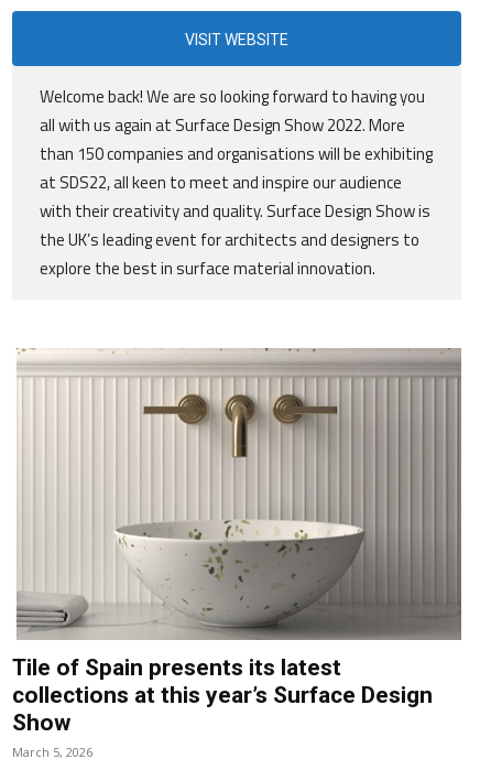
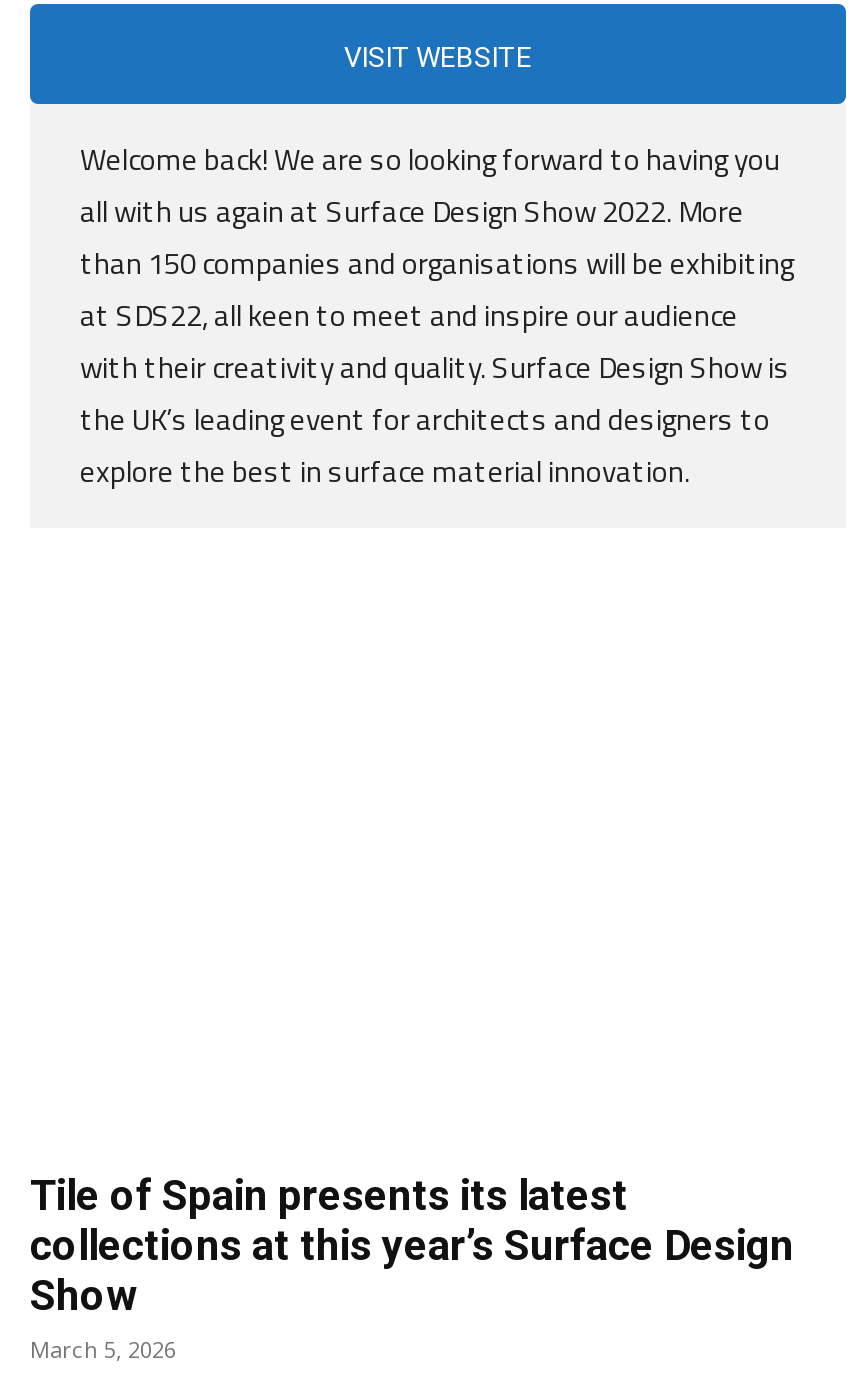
- [image]
